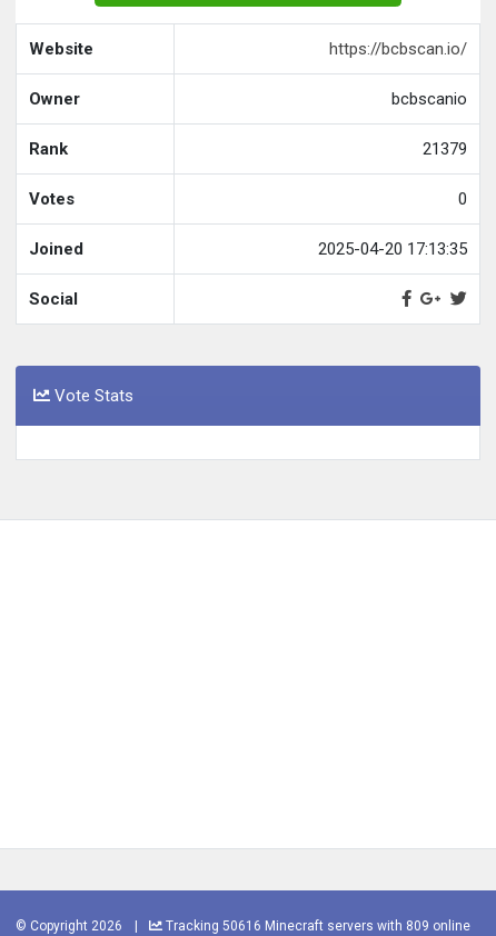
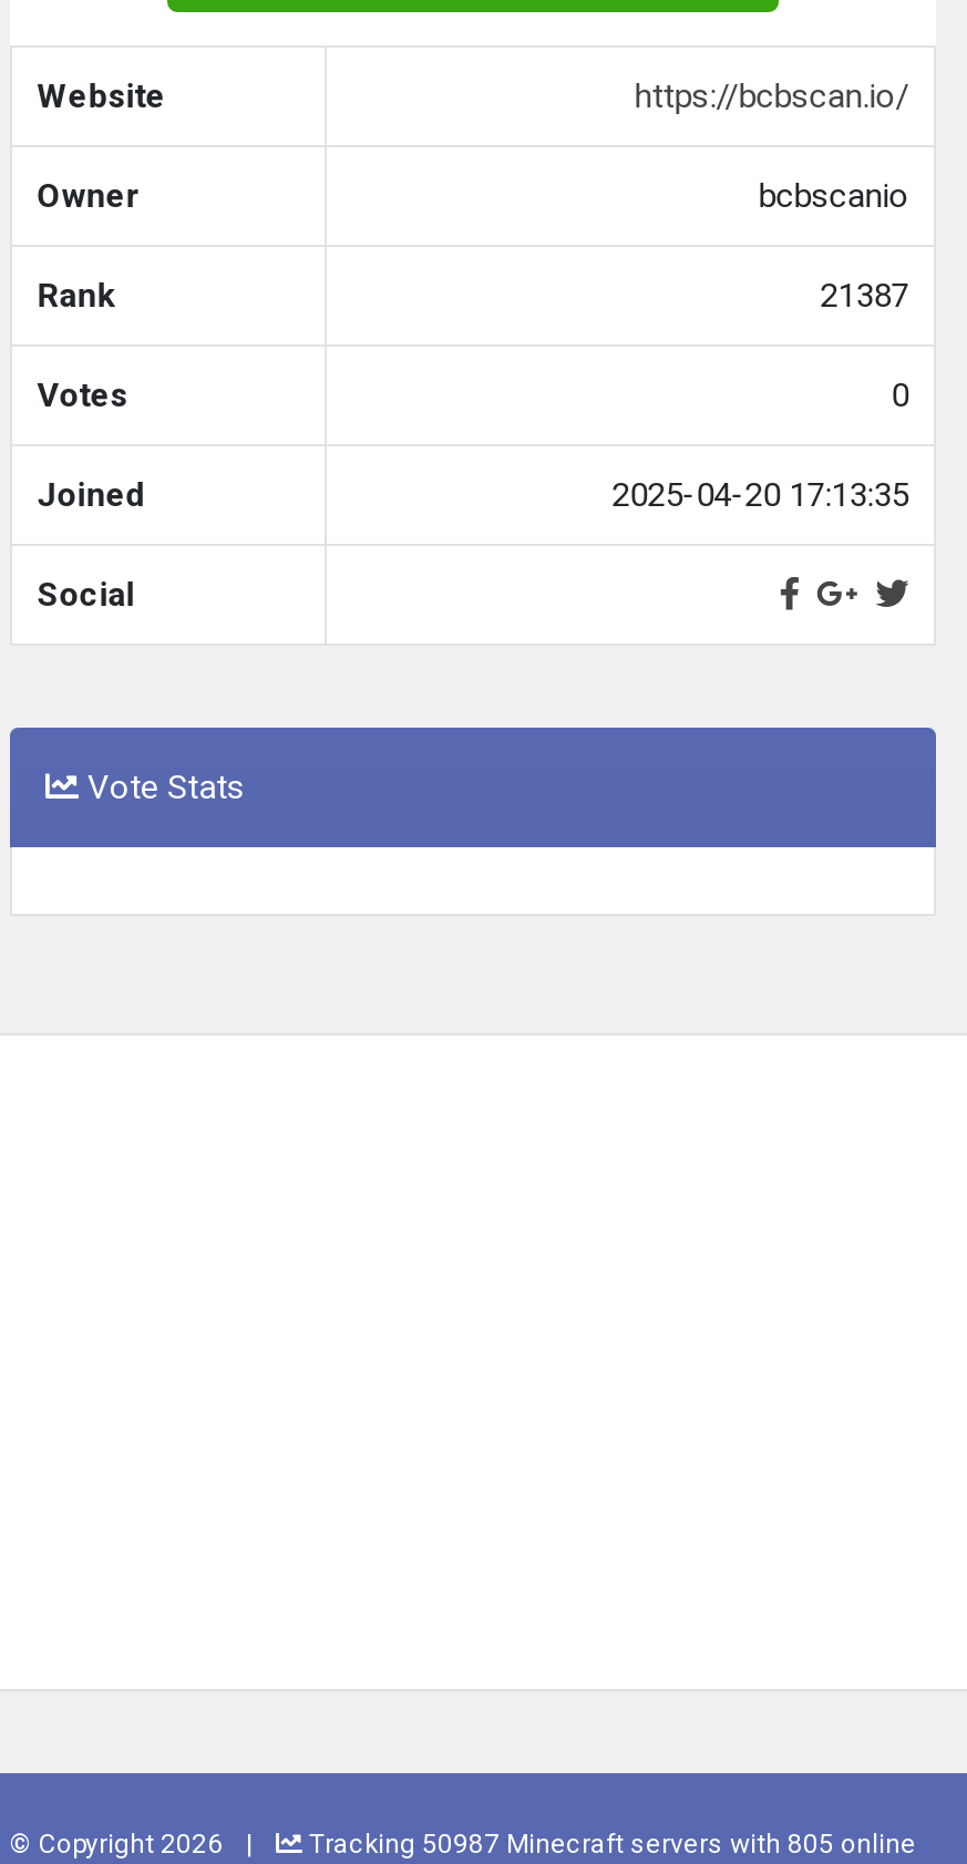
- 21379
+ 21387

- Tracking 50616 Minecraft servers with 809 online
+ Tracking 50987 Minecraft servers with 805 online
